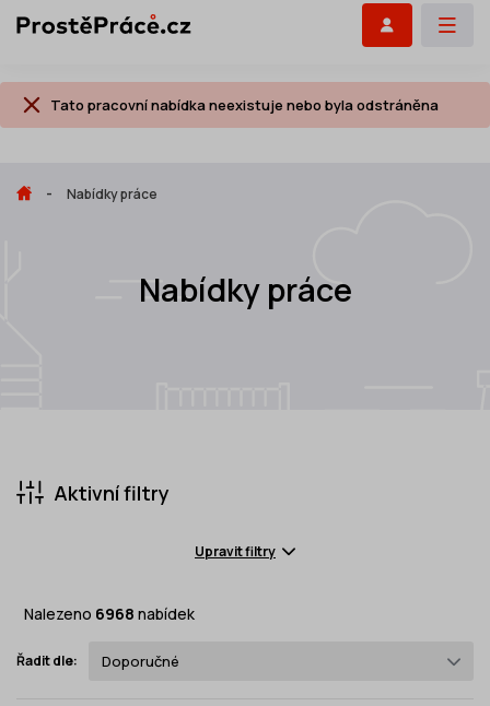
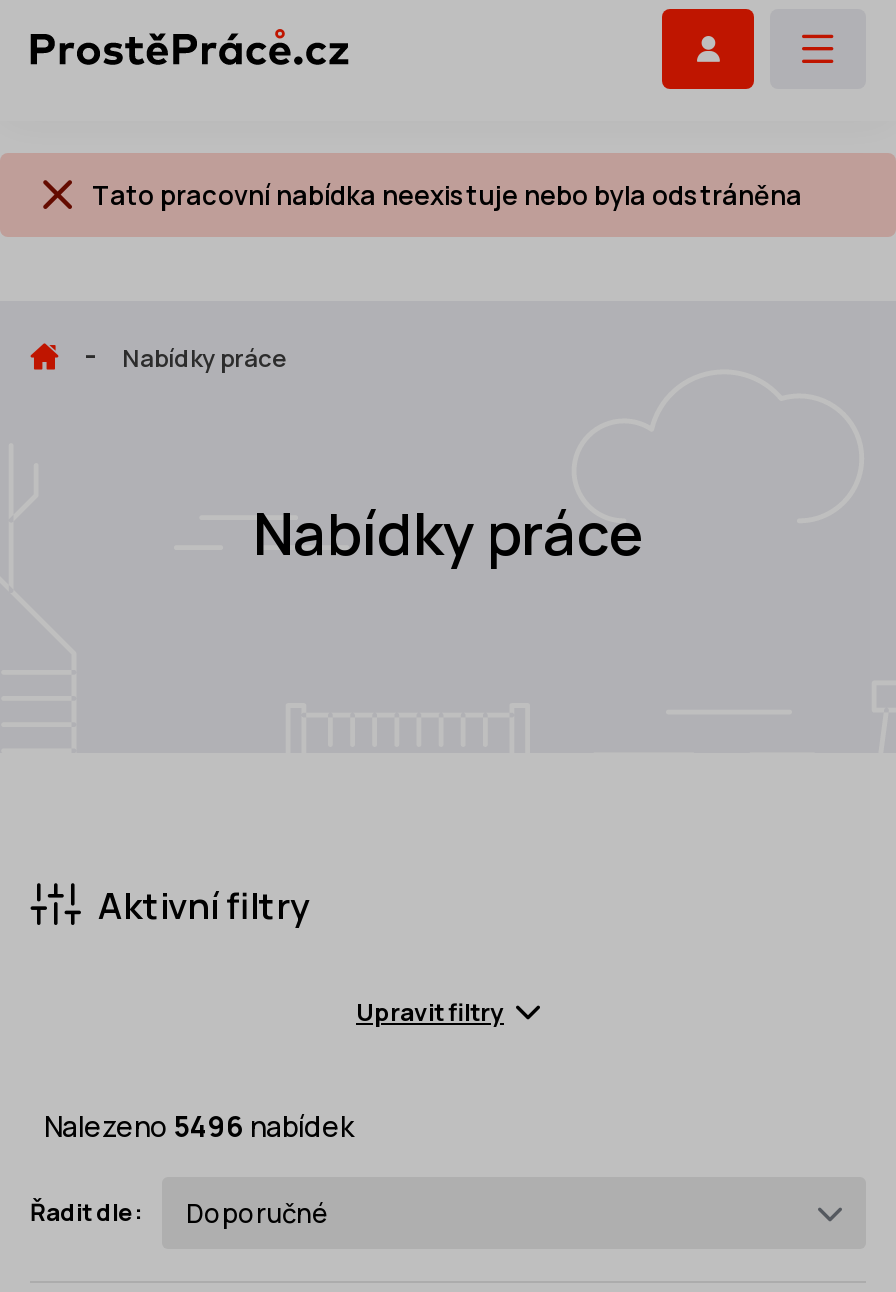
- Nalezeno 6968 nabídek
+ Nalezeno 5496 nabídek
